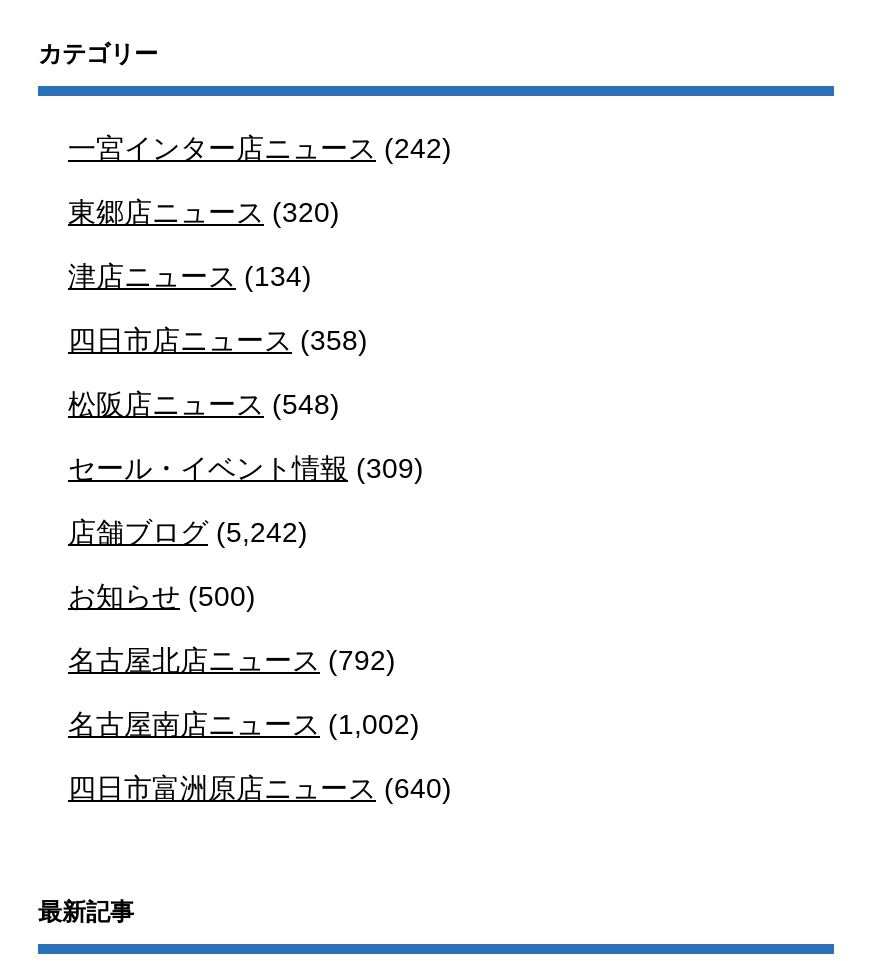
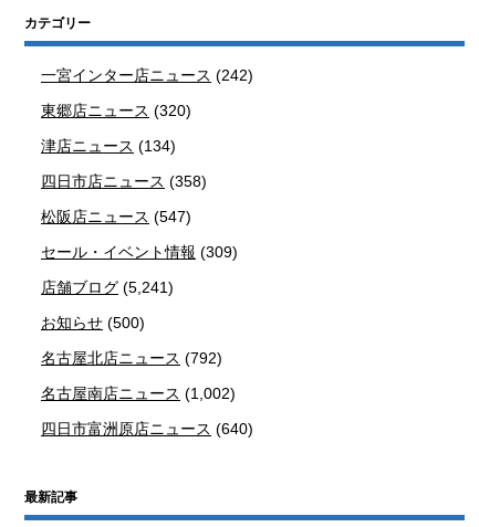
- 松阪店ニュース(548)
+ 松阪店ニュース(547)

- 店舗ブログ(5,242)
+ 店舗ブログ(5,241)
